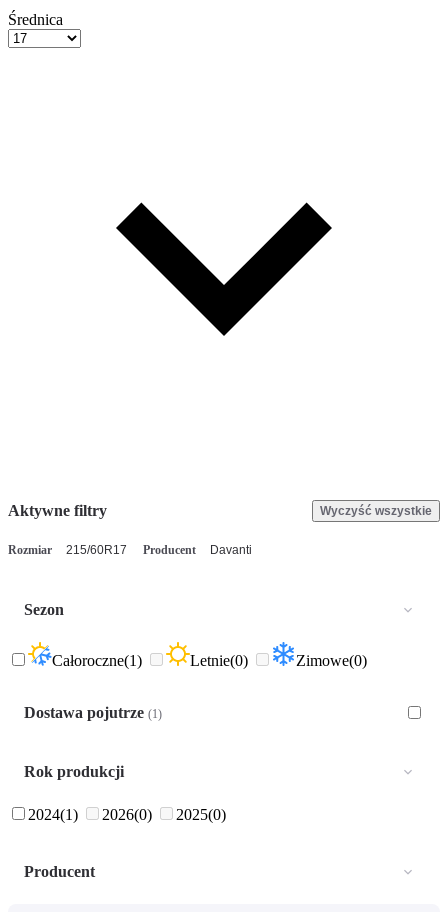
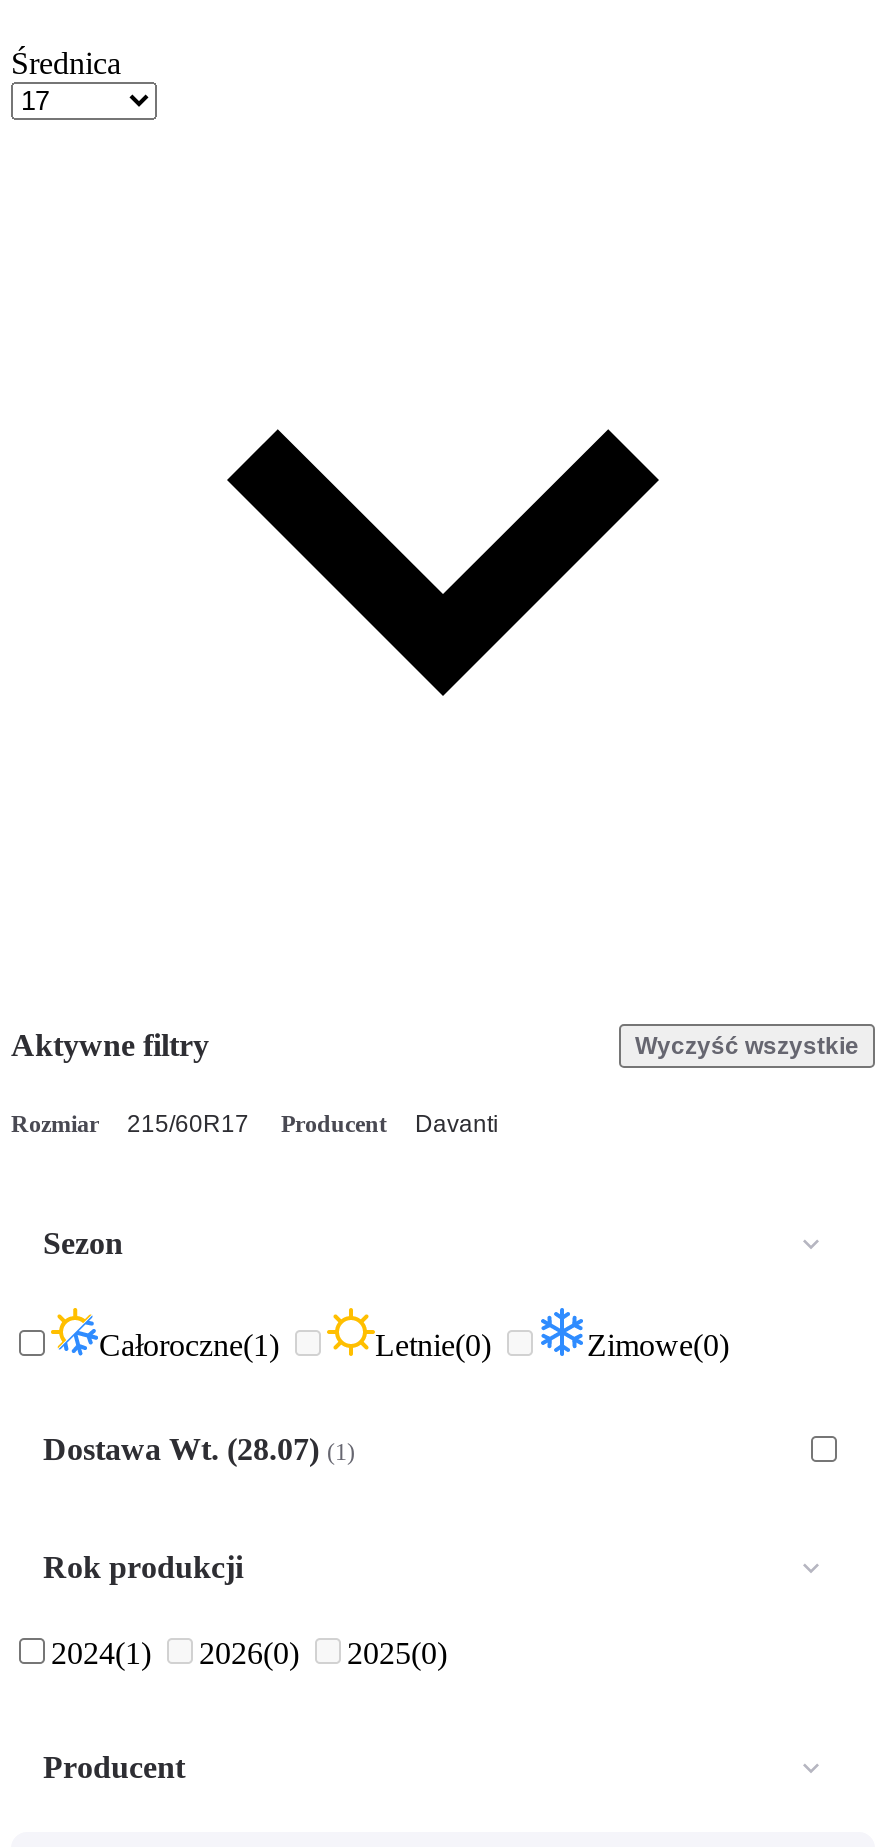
- Dostawa pojutrze (1)
+ Dostawa Wt. (28.07) (1)
